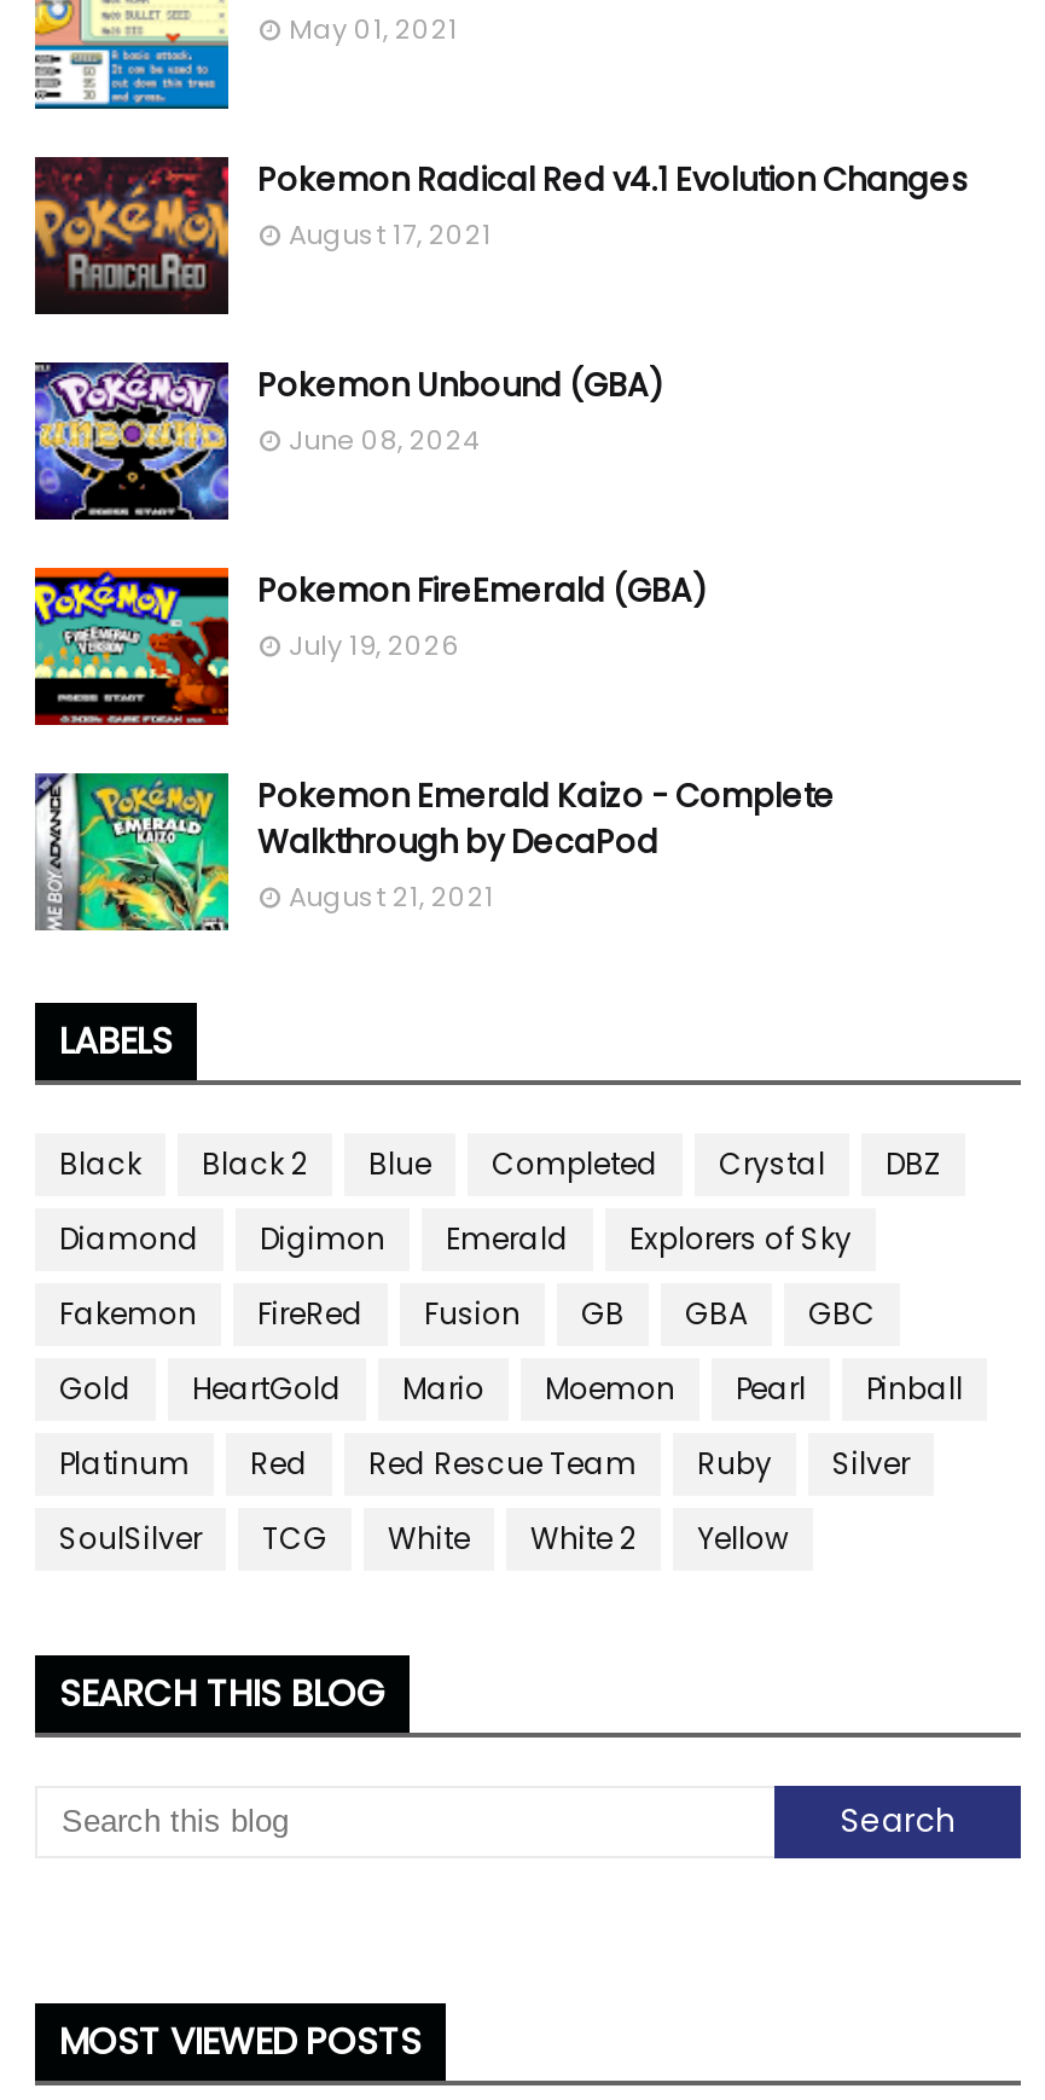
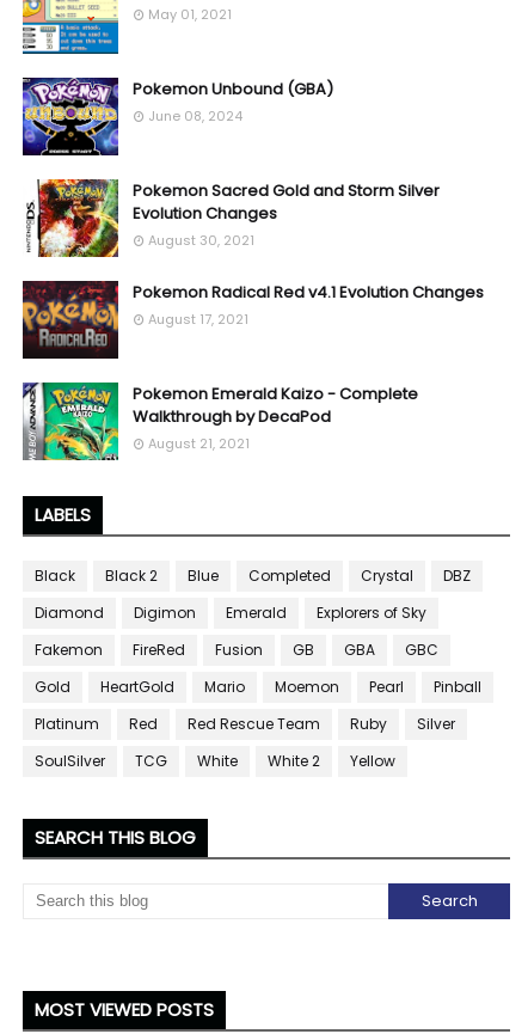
moved down: [image] | Pokemon Radical Red v4.1 Evolution Changes | August 17, 2021

moved up: [image] | Pokemon Unbound (GBA) | June 08, 2024

- [image]
- Pokemon FireEmerald (GBA)
- July 19, 2026
+ [image]
+ Pokemon Sacred Gold and Storm Silver
+ Evolution Changes
+ August 30, 2021
